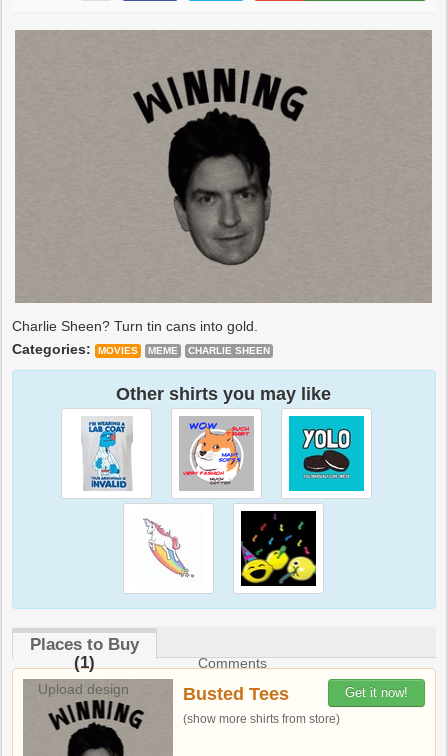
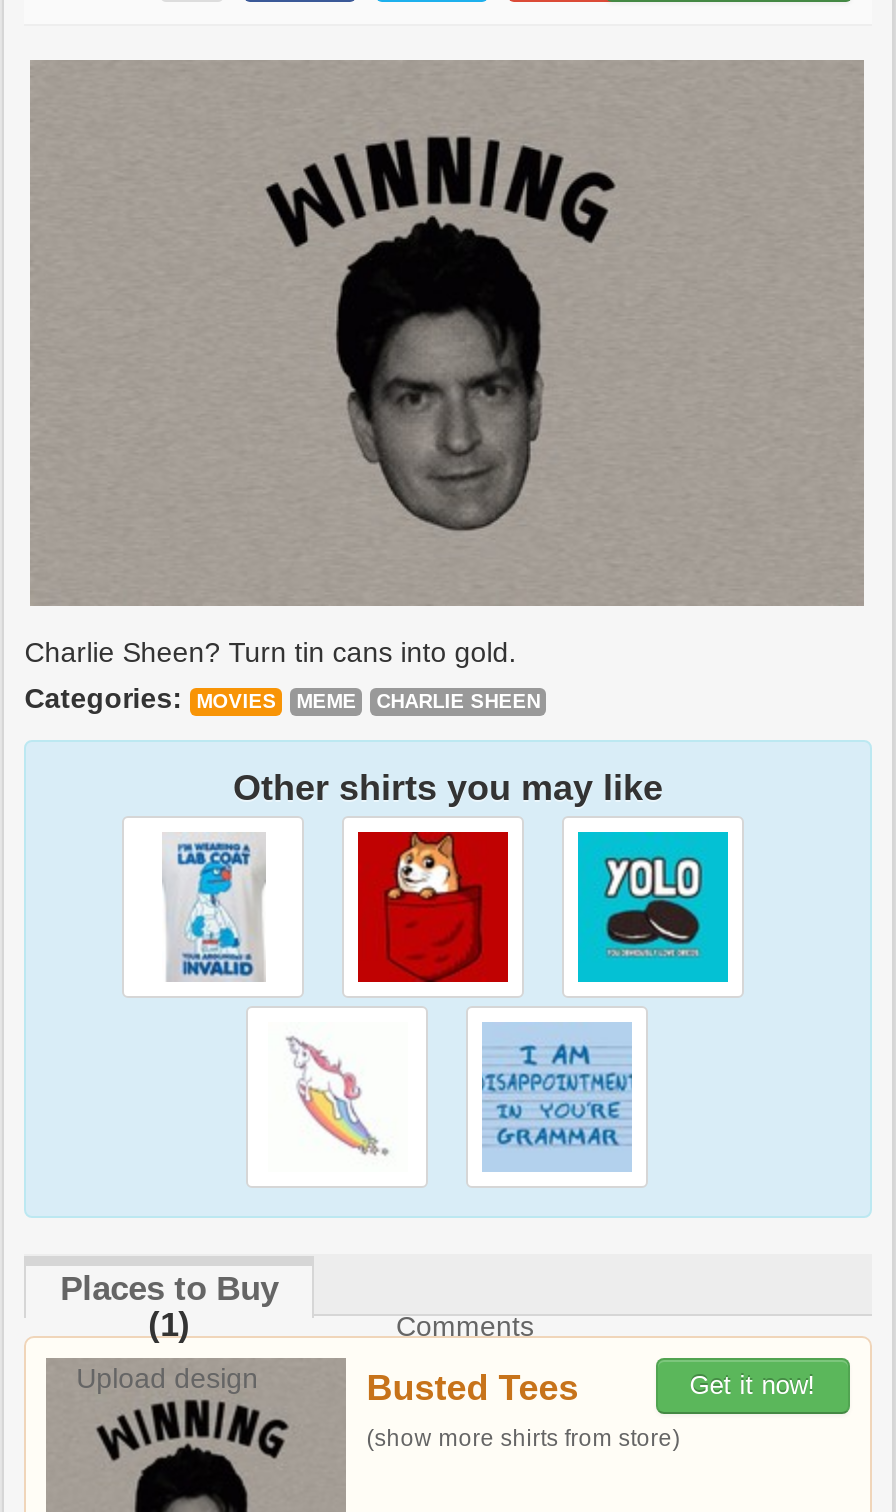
- [image]
+ [image]

- [image]
+ [image]
